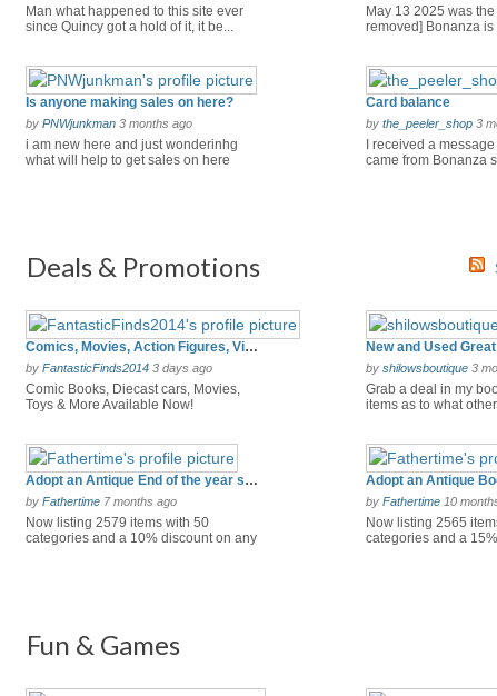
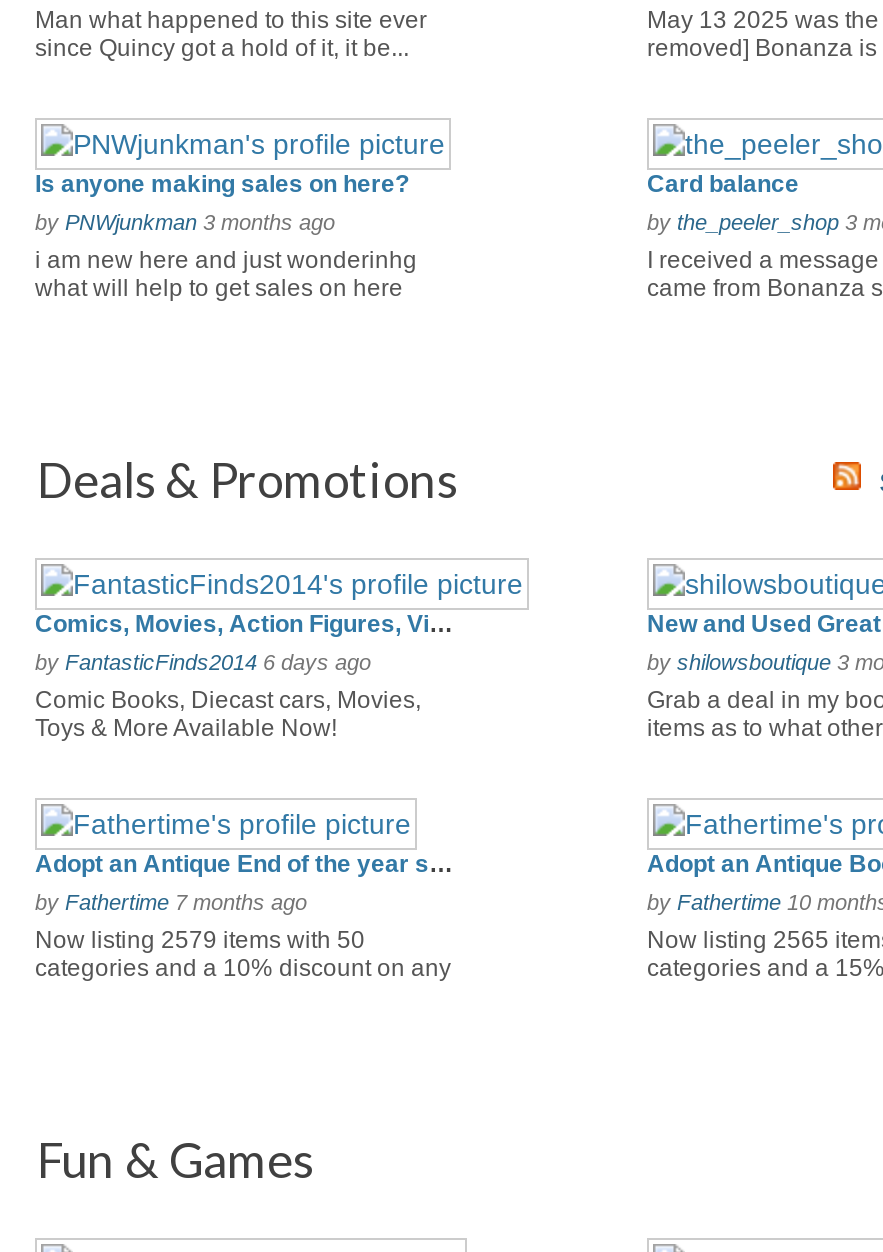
- by FantasticFinds2014 3 days ago
+ by FantasticFinds2014 6 days ago
